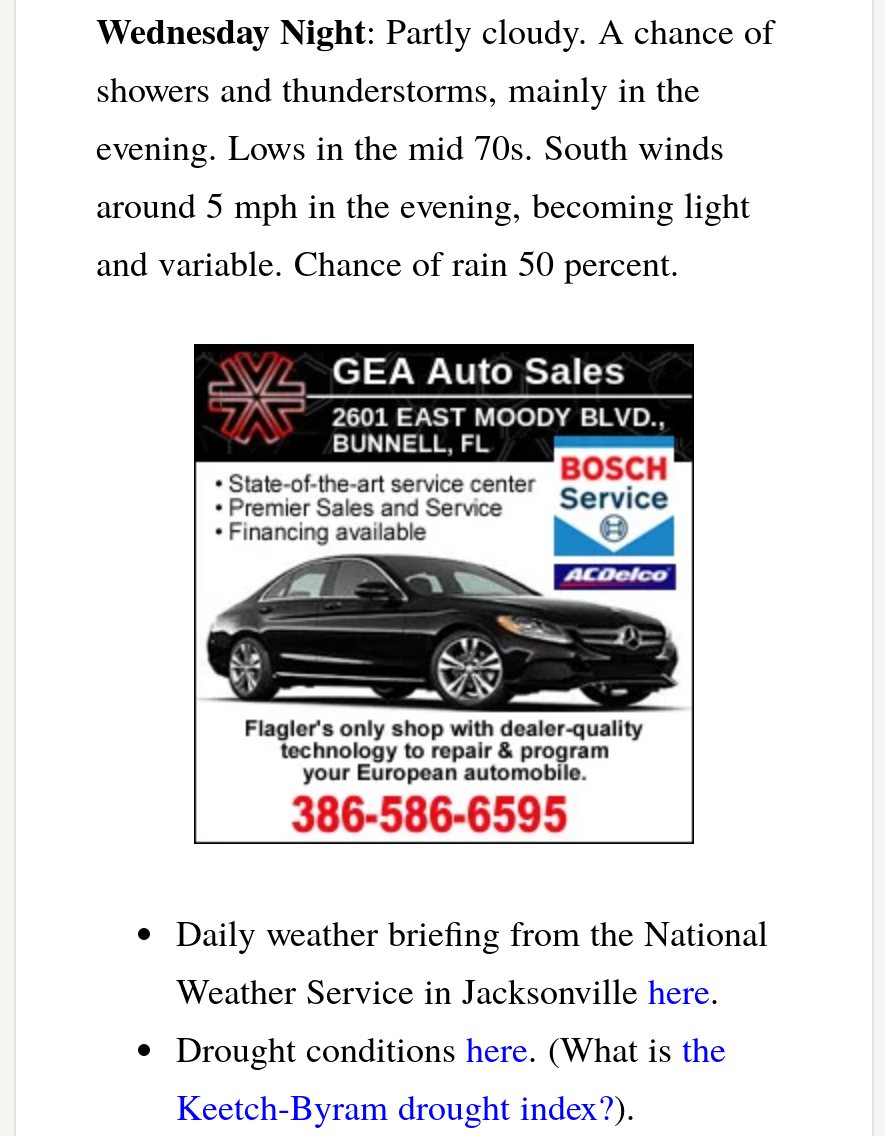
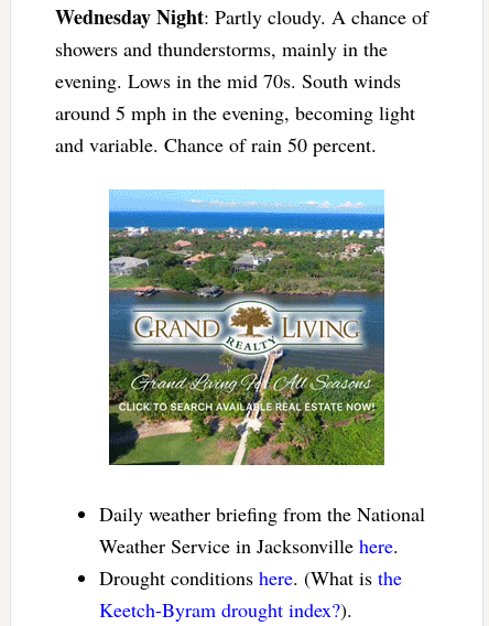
- [image]
+ [image]
